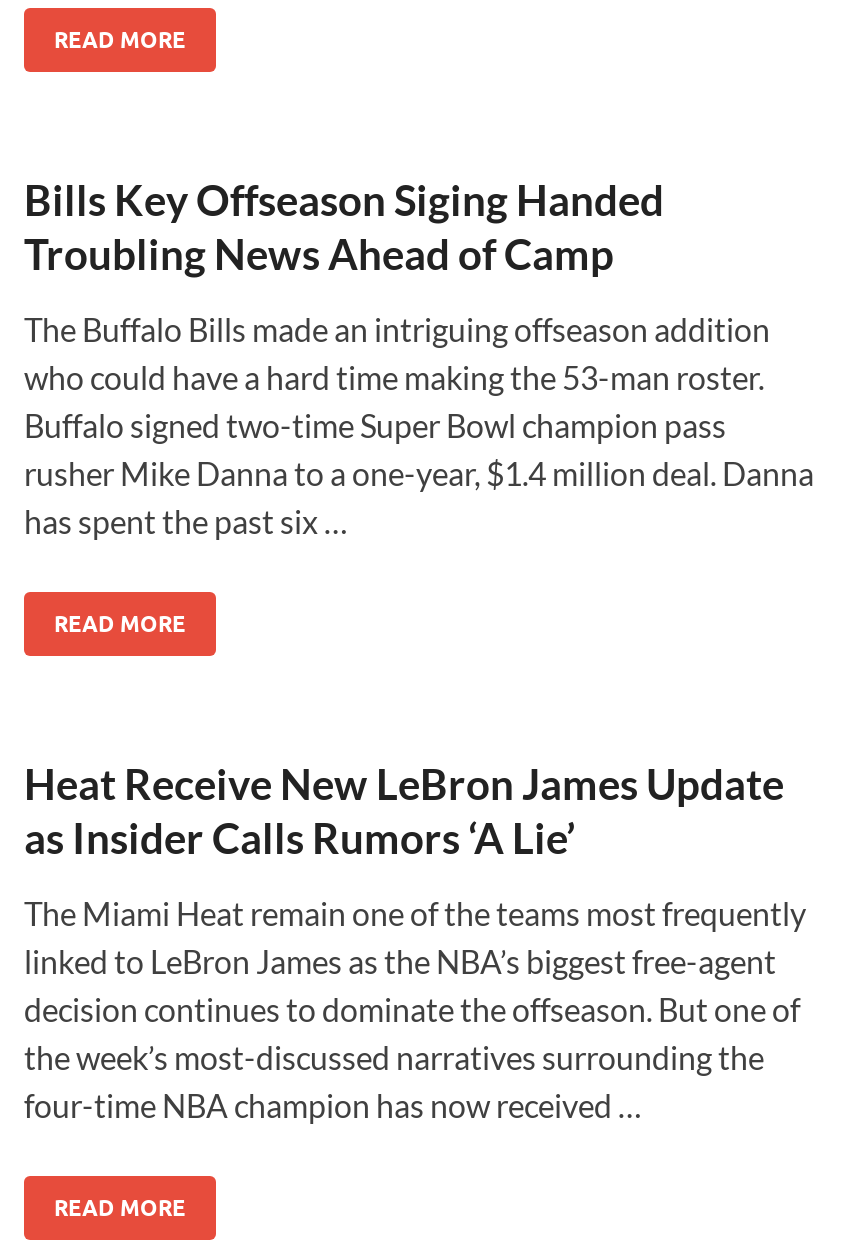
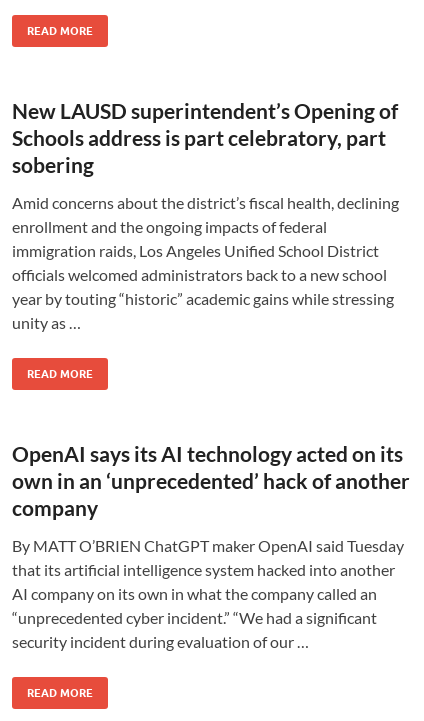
- Bills Key Offseason Siging Handed
- Troubling News Ahead of Camp
+ New LAUSD superintendent’s Opening of
+ Schools address is part celebratory, part
+ sobering

- The Buffalo Bills made an intriguing offseason addition
- who could have a hard time making the 53-man roster.
- Buffalo signed two-time Super Bowl champion pass
- rusher Mike Danna to a one-year, $1.4 million deal. Danna
- has spent the past six …
+ Amid concerns about the district’s fiscal health, declining
+ enrollment and the ongoing impacts of federal
+ immigration raids, Los Angeles Unified School District
+ officials welcomed administrators back to a new school
+ year by touting “historic” academic gains while stressing
+ unity as …

- Heat Receive New LeBron James Update
- as Insider Calls Rumors ‘A Lie’
+ OpenAI says its AI technology acted on its
+ own in an ‘unprecedented’ hack of another
+ company

- The Miami Heat remain one of the teams most frequently
- linked to LeBron James as the NBA’s biggest free-agent
- decision continues to dominate the offseason. But one of
- the week’s most-discussed narratives surrounding the
- four-time NBA champion has now received …
+ By MATT O’BRIEN ChatGPT maker OpenAI said Tuesday
+ that its artificial intelligence system hacked into another
+ AI company on its own in what the company called an
+ “unprecedented cyber incident.” “We had a significant
+ security incident during evaluation of our …
